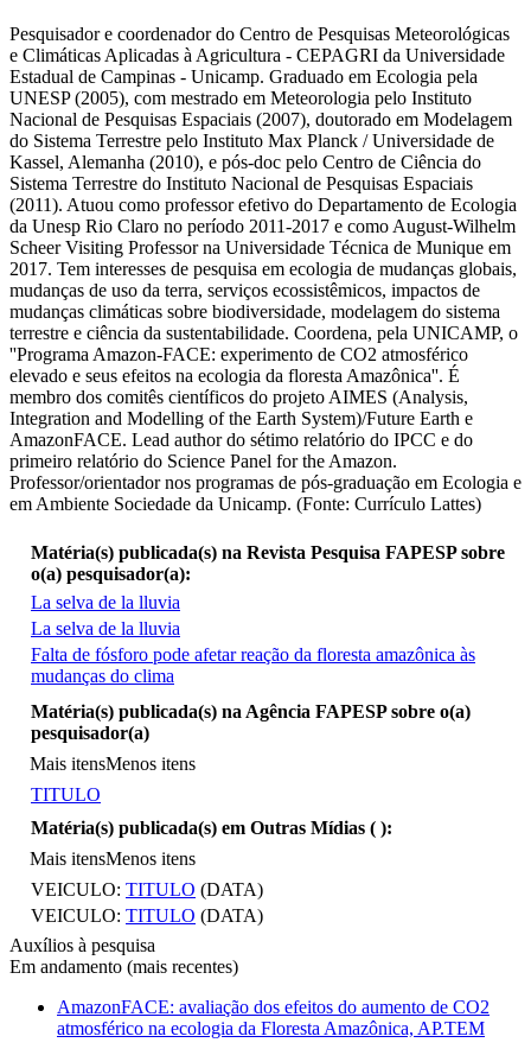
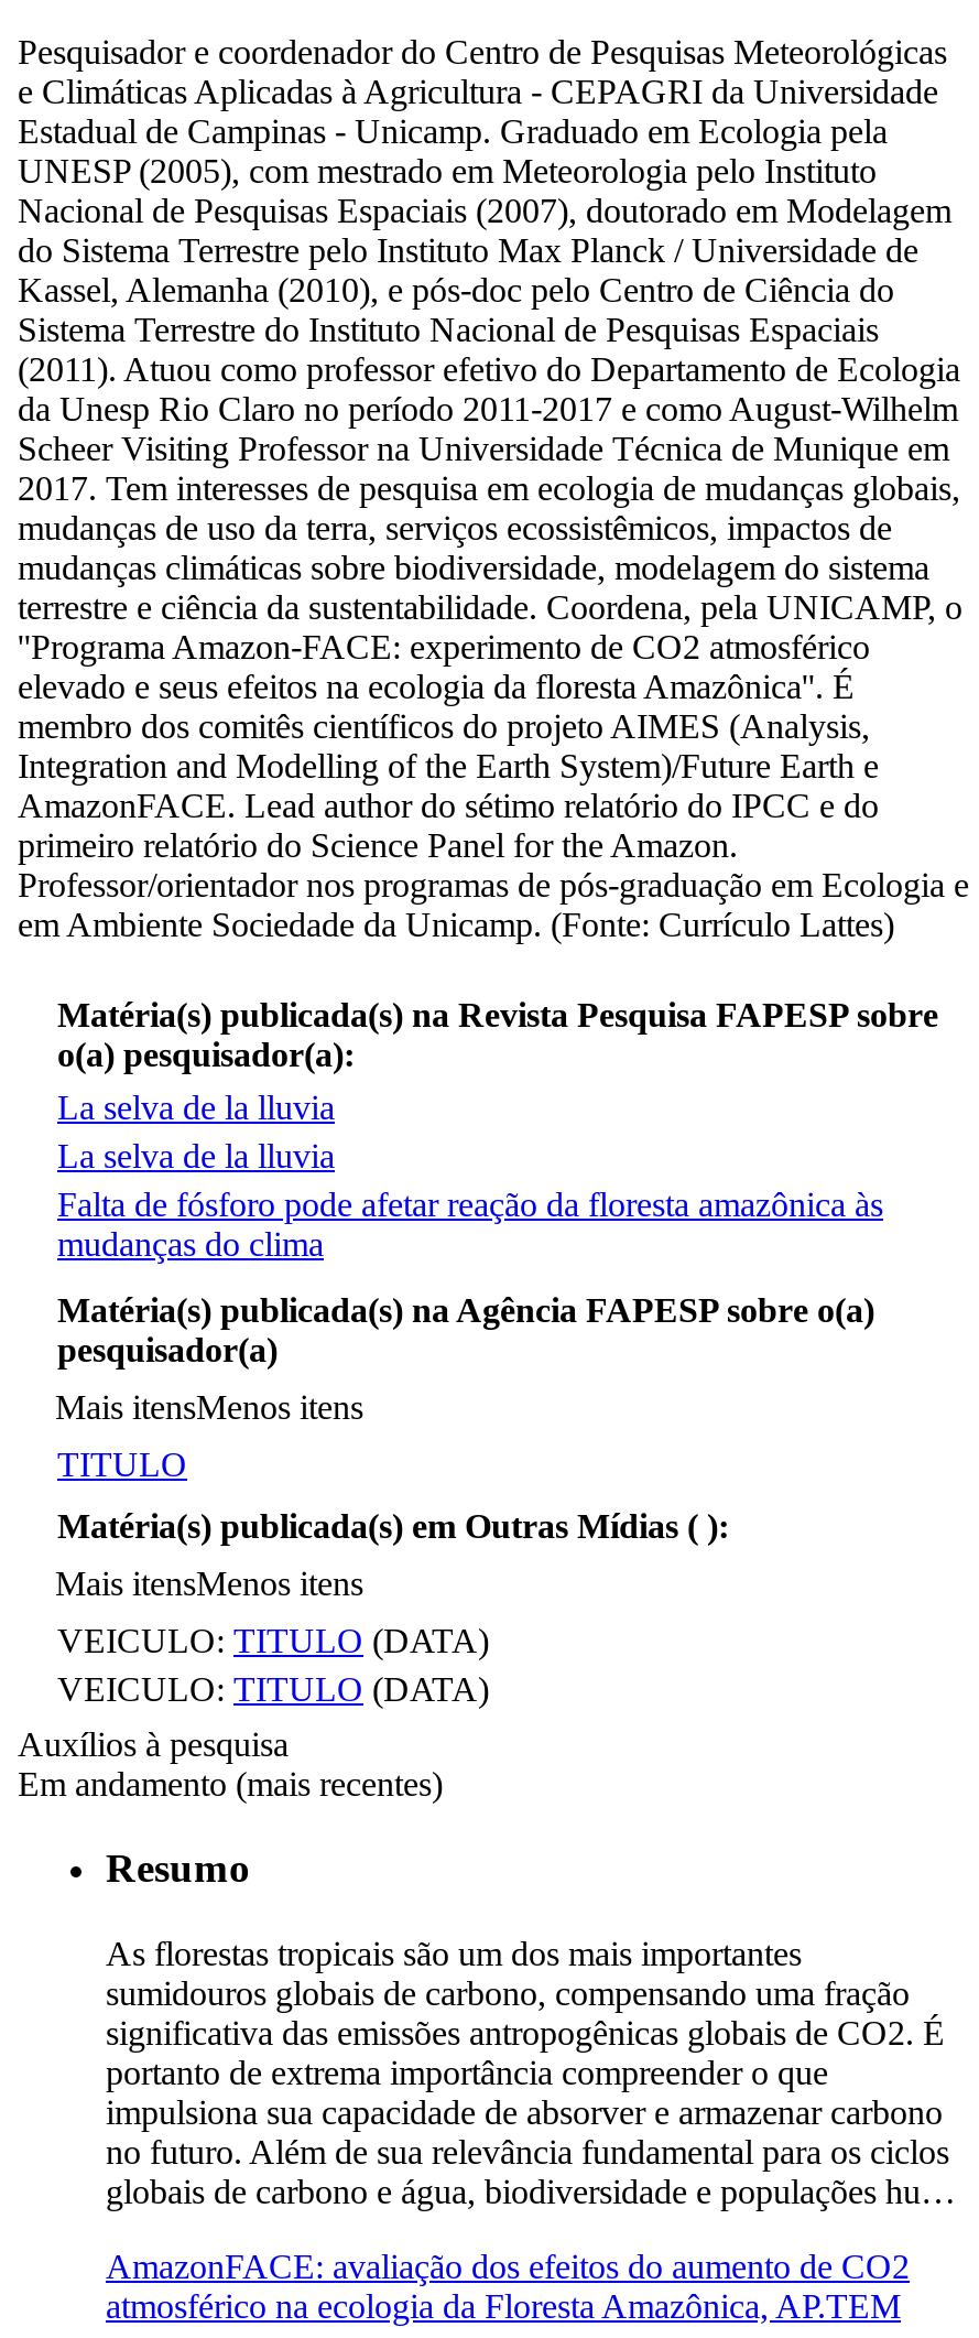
+ Resumo
+ As florestas tropicais são um dos mais importantes
+ sumidouros globais de carbono, compensando uma fração
+ significativa das emissões antropogênicas globais de CO2. É
+ portanto de extrema importância compreender o que
+ impulsiona sua capacidade de absorver e armazenar carbono
+ no futuro. Além de sua relevância fundamental para os ciclos
+ globais de carbono e água, biodiversidade e populações hu…
